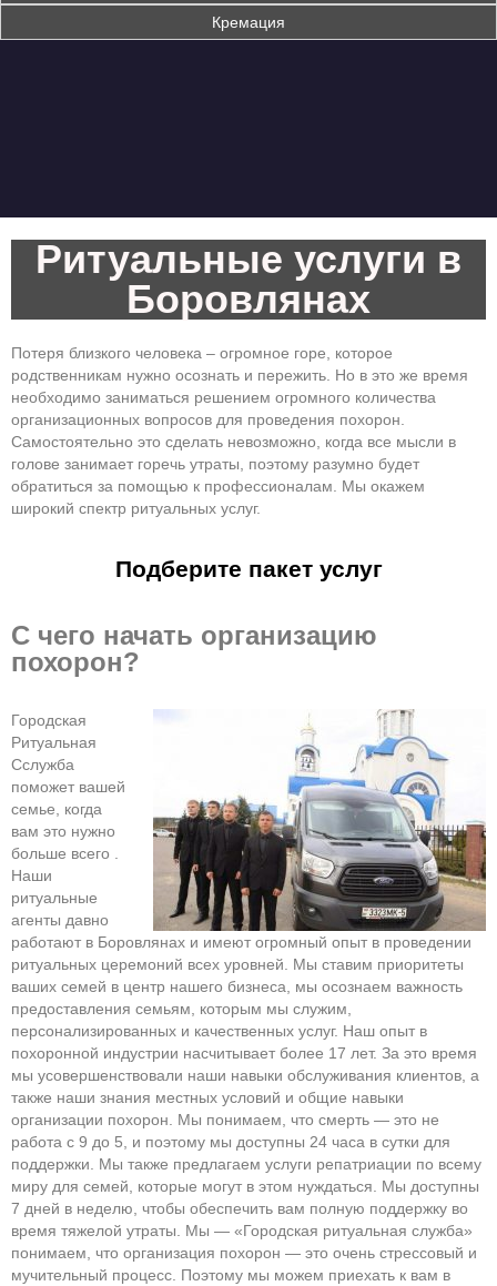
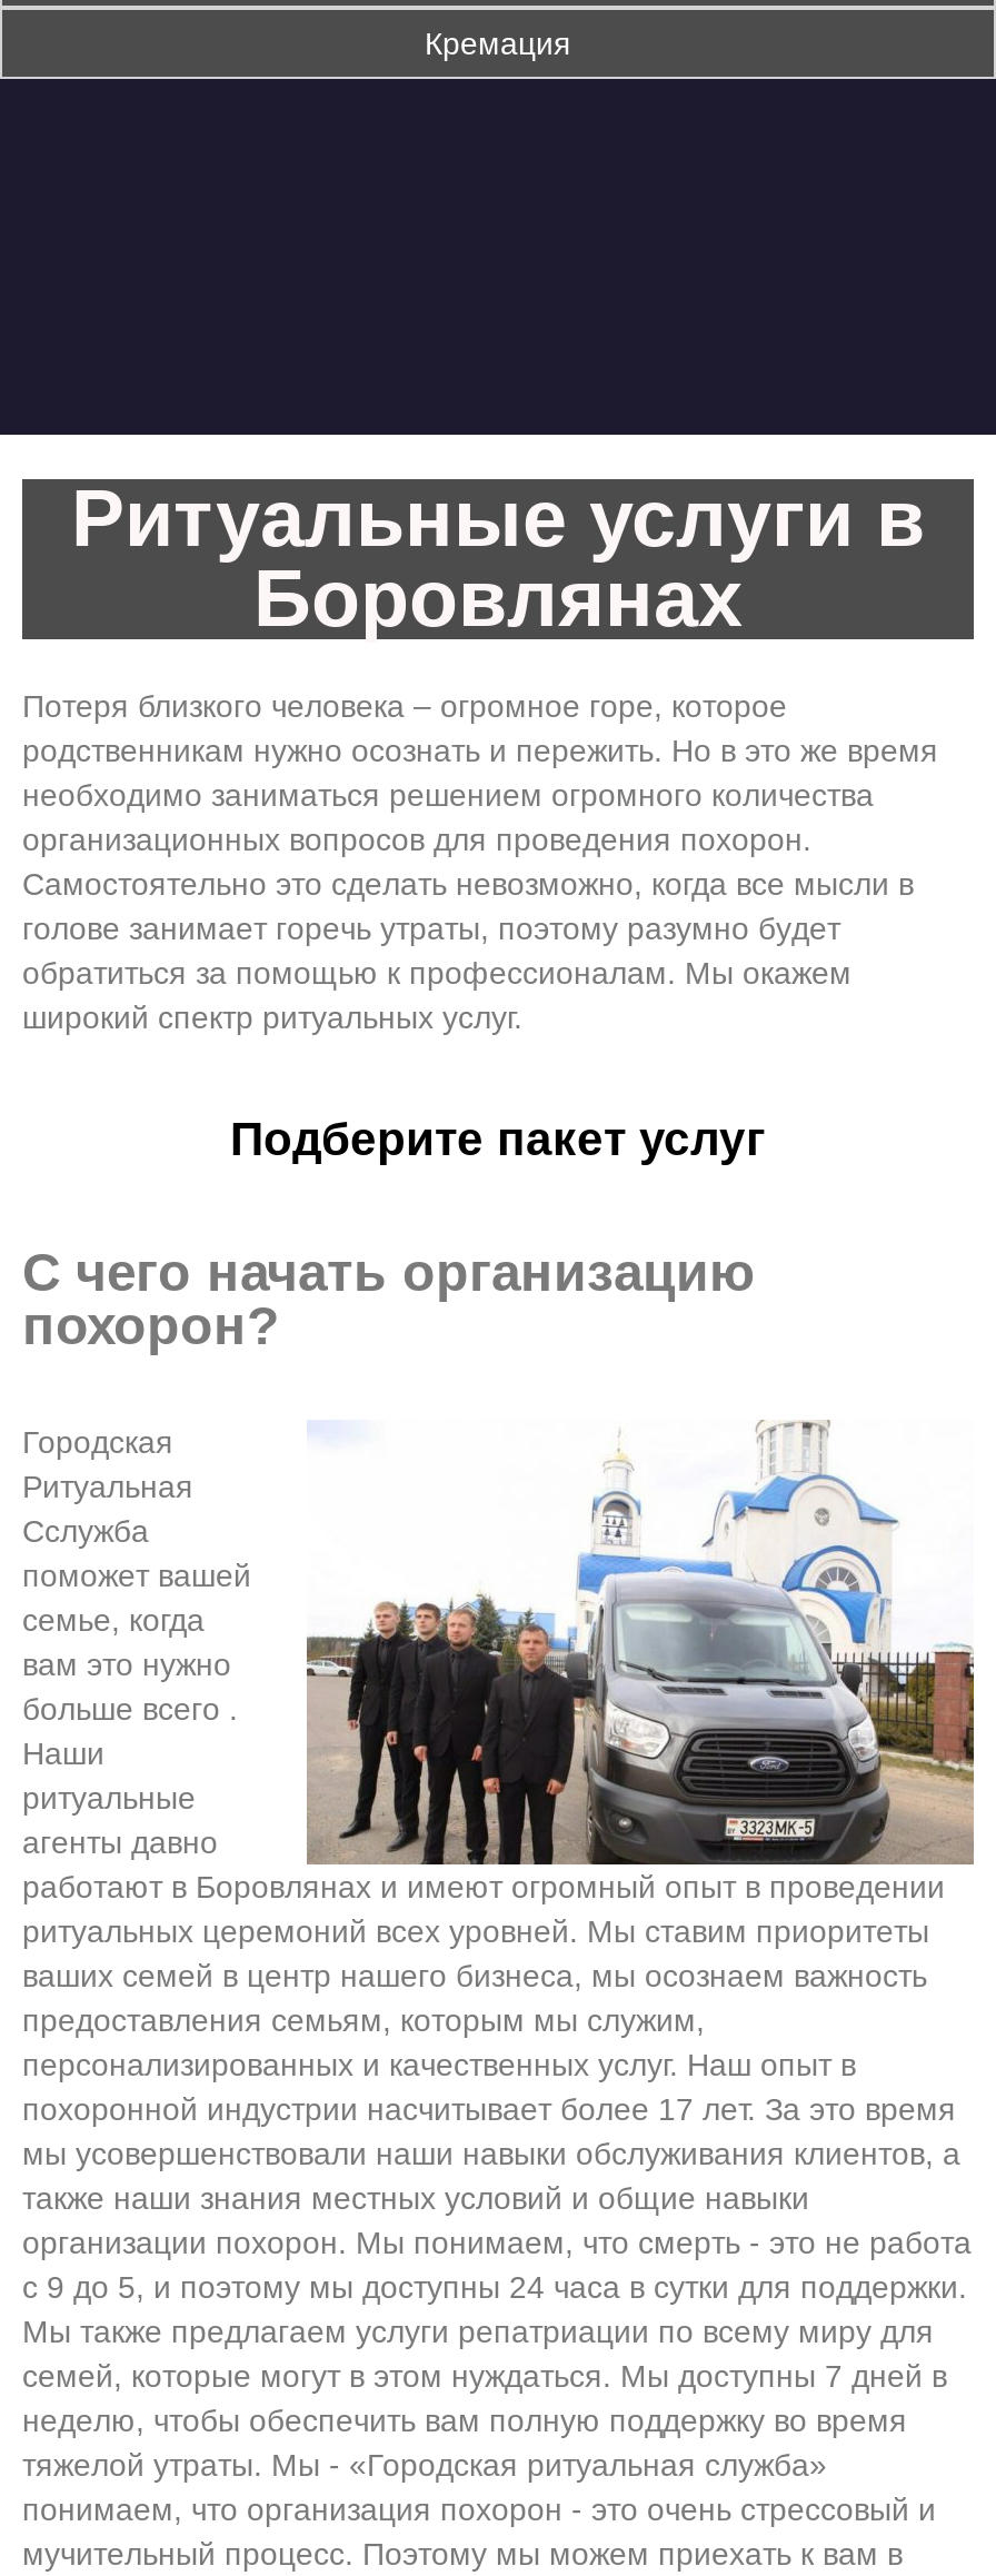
- организации похорон. Мы понимаем, что смерть — это не
- работа с 9 до 5, и поэтому мы доступны 24 часа в сутки для
- поддержки. Мы также предлагаем услуги репатриации по всему
- миру для семей, которые могут в этом нуждаться. Мы доступны
- 7 дней в неделю, чтобы обеспечить вам полную поддержку во
- время тяжелой утраты. Мы — «Городская ритуальная служба»
- понимаем, что организация похорон — это очень стрессовый и
+ организации похорон. Мы понимаем, что смерть - это не работа
+ с 9 до 5, и поэтому мы доступны 24 часа в сутки для поддержки.
+ Мы также предлагаем услуги репатриации по всему миру для
+ семей, которые могут в этом нуждаться. Мы доступны 7 дней в
+ неделю, чтобы обеспечить вам полную поддержку во время
+ тяжелой утраты. Мы - «Городская ритуальная служба»
+ понимаем, что организация похорон - это очень стрессовый и
